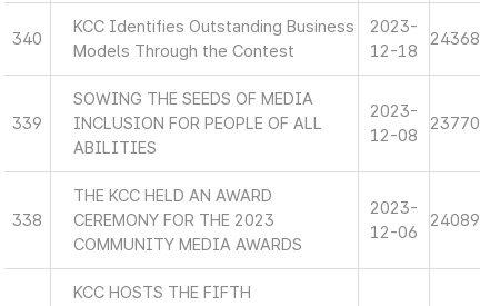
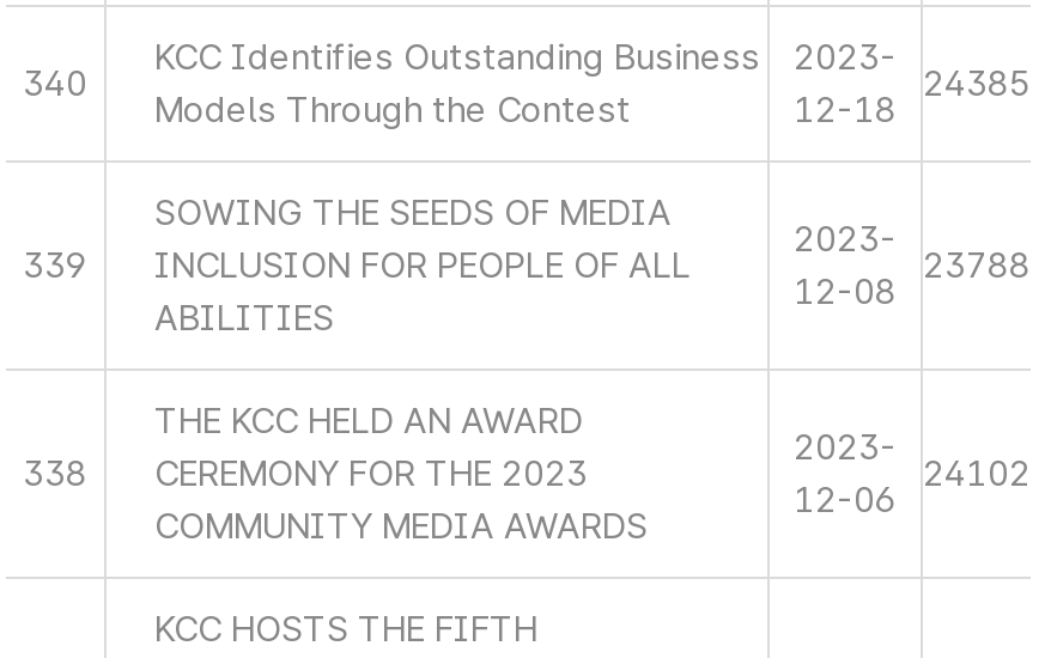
- 24368
+ 24385

- 23770
+ 23788

- 24089
+ 24102
